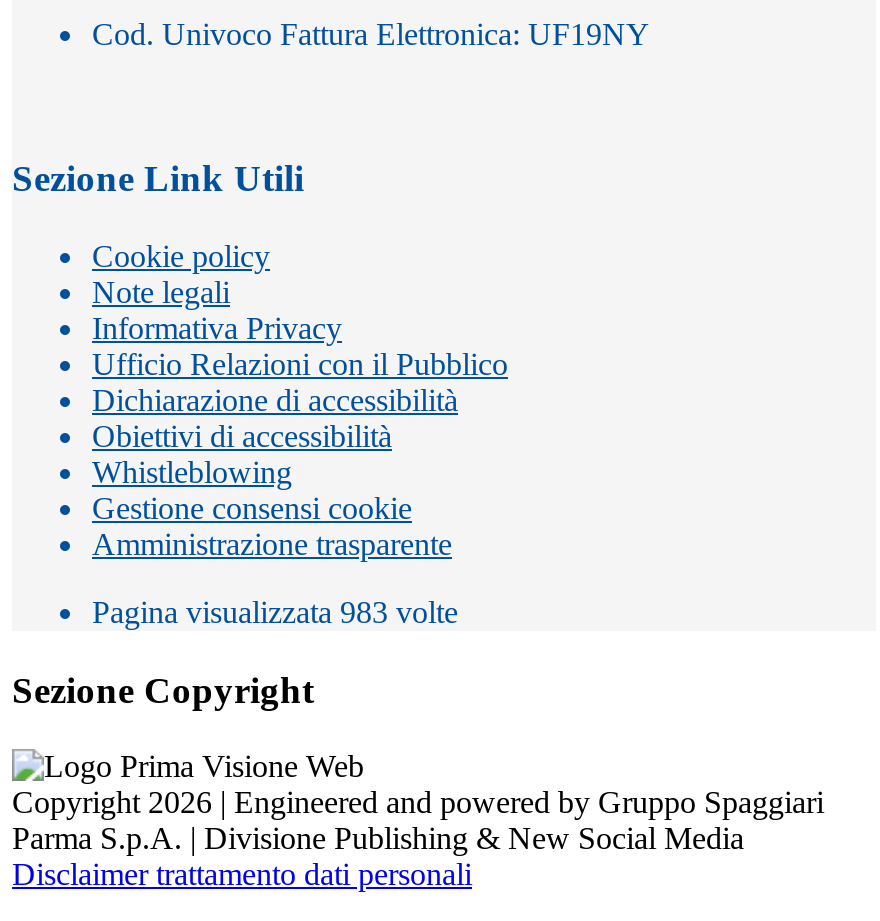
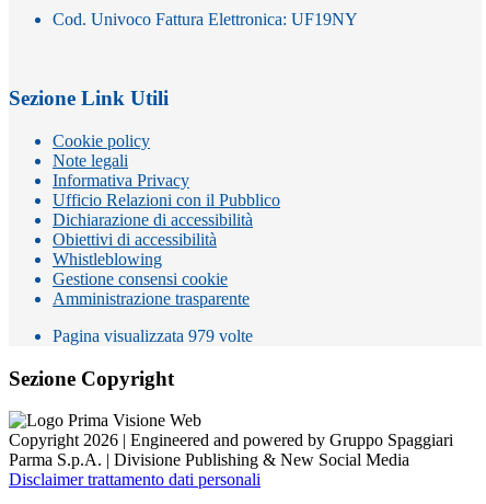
- Pagina visualizzata 983 volte
+ Pagina visualizzata 979 volte
